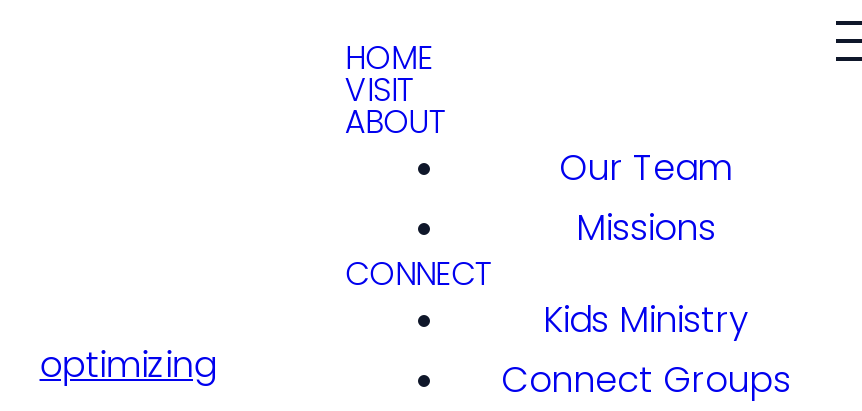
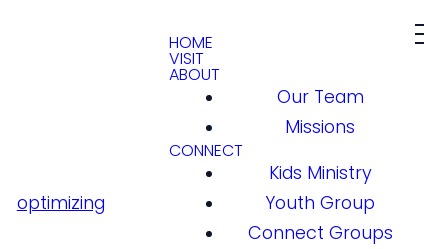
+ Youth Group
